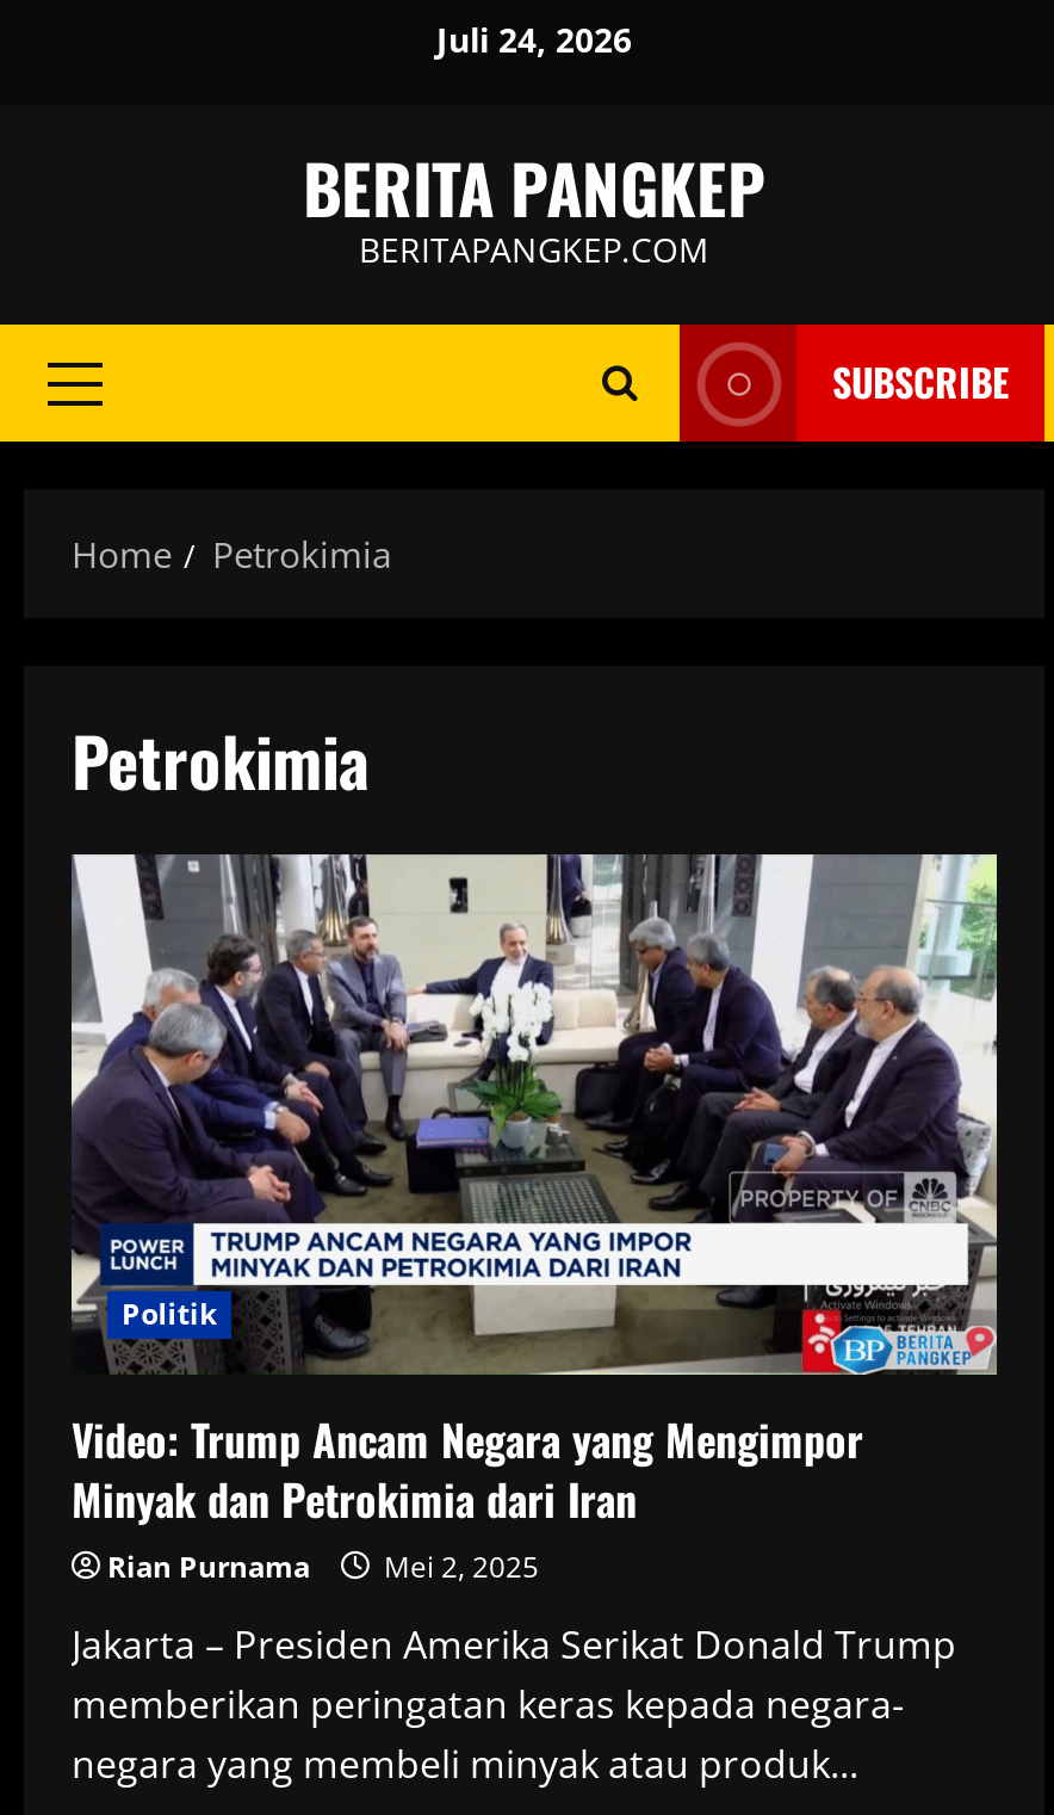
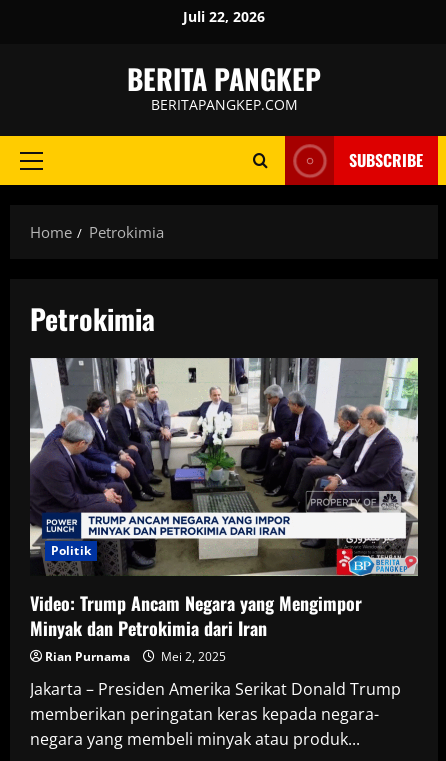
- Juli 24, 2026
+ Juli 22, 2026
